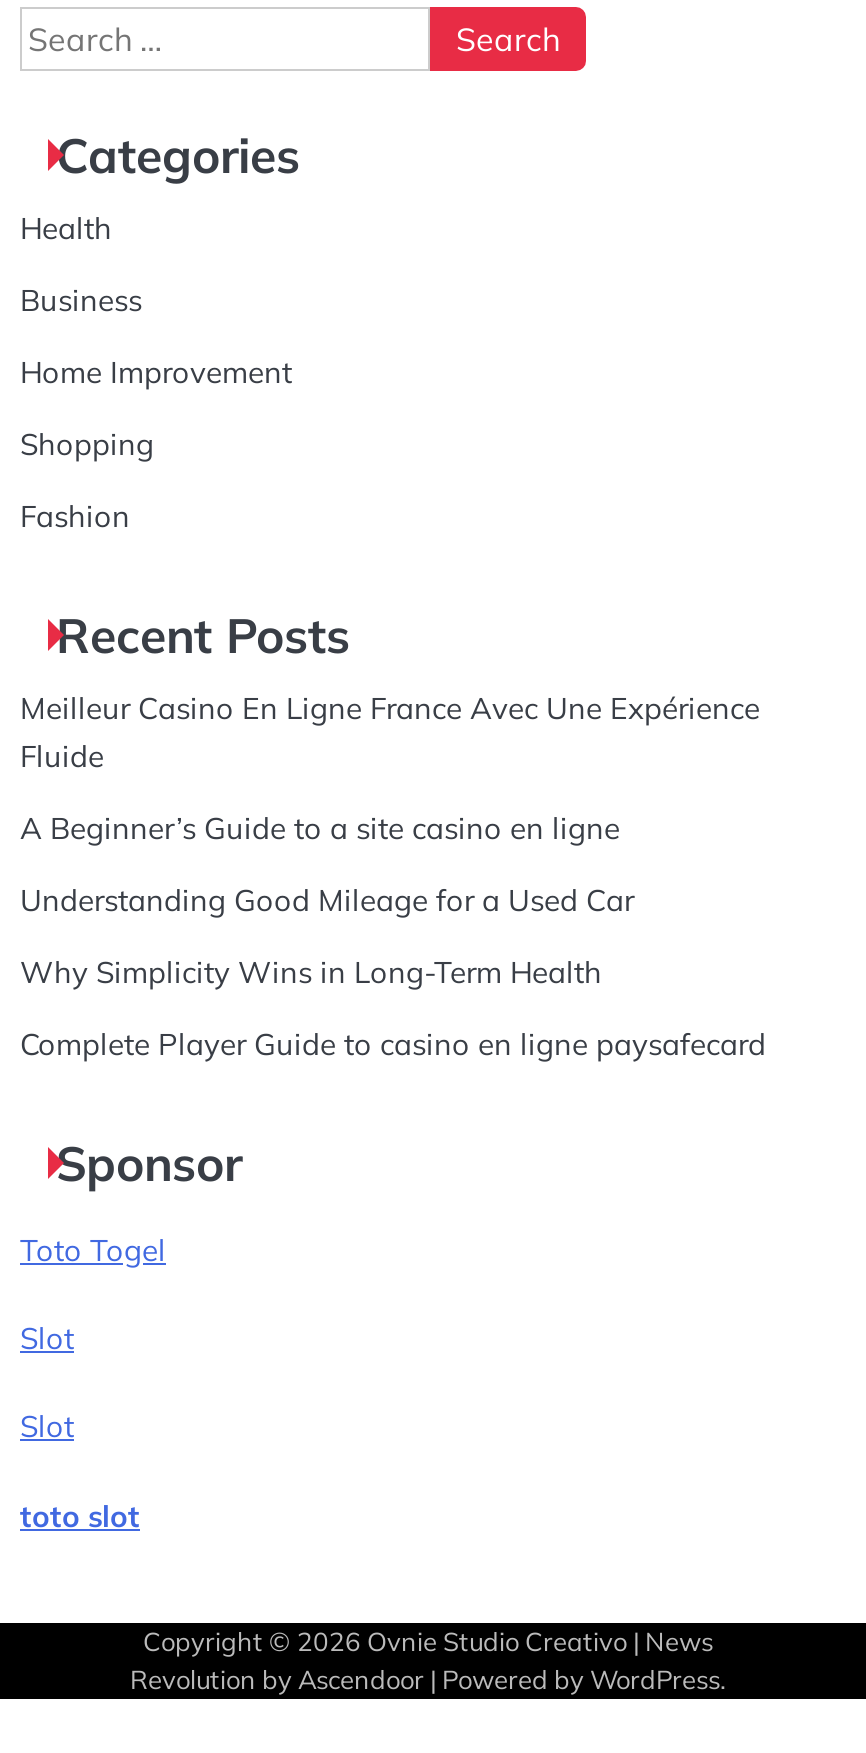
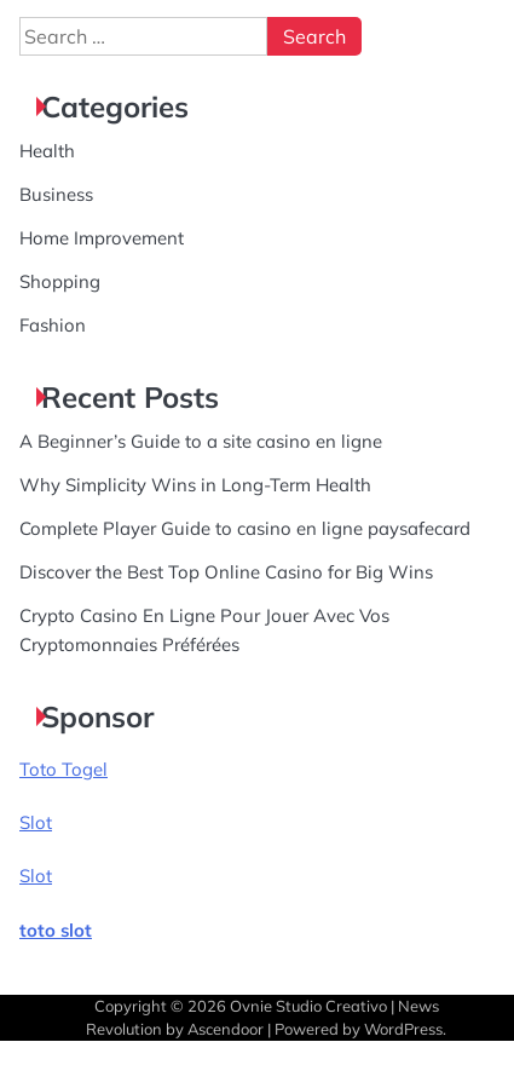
- Meilleur Casino En Ligne France Avec Une Expérience
- Fluide

moved up: A Beginner’s Guide to a site casino en ligne

- Understanding Good Mileage for a Used Car

moved up: Why Simplicity Wins in Long-Term Health | Complete Player Guide to casino en ligne paysafecard

+ Discover the Best Top Online Casino for Big Wins
+ Crypto Casino En Ligne Pour Jouer Avec Vos
+ Cryptomonnaies Préférées
